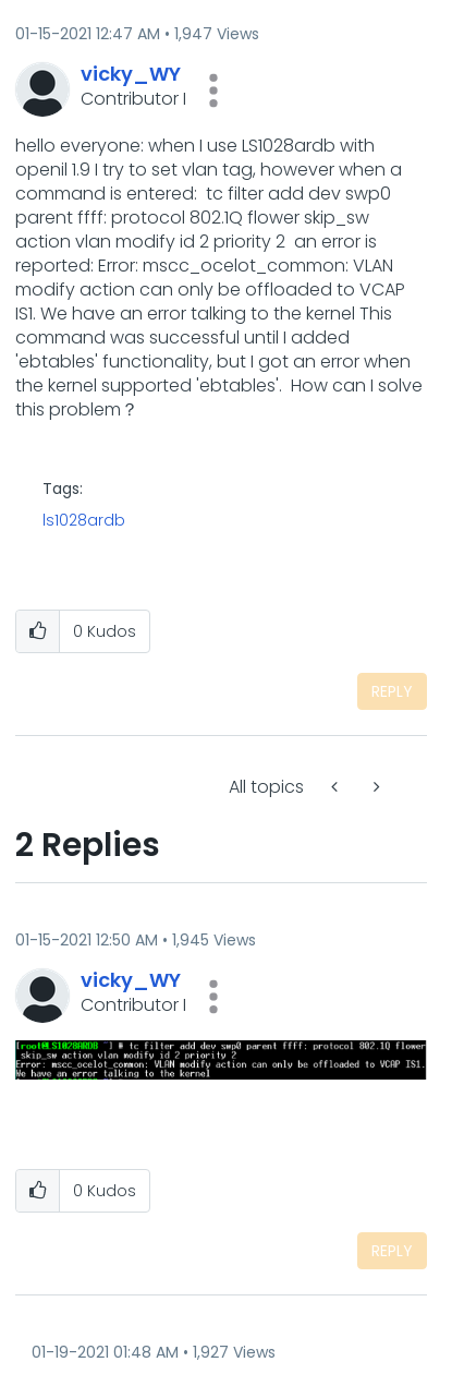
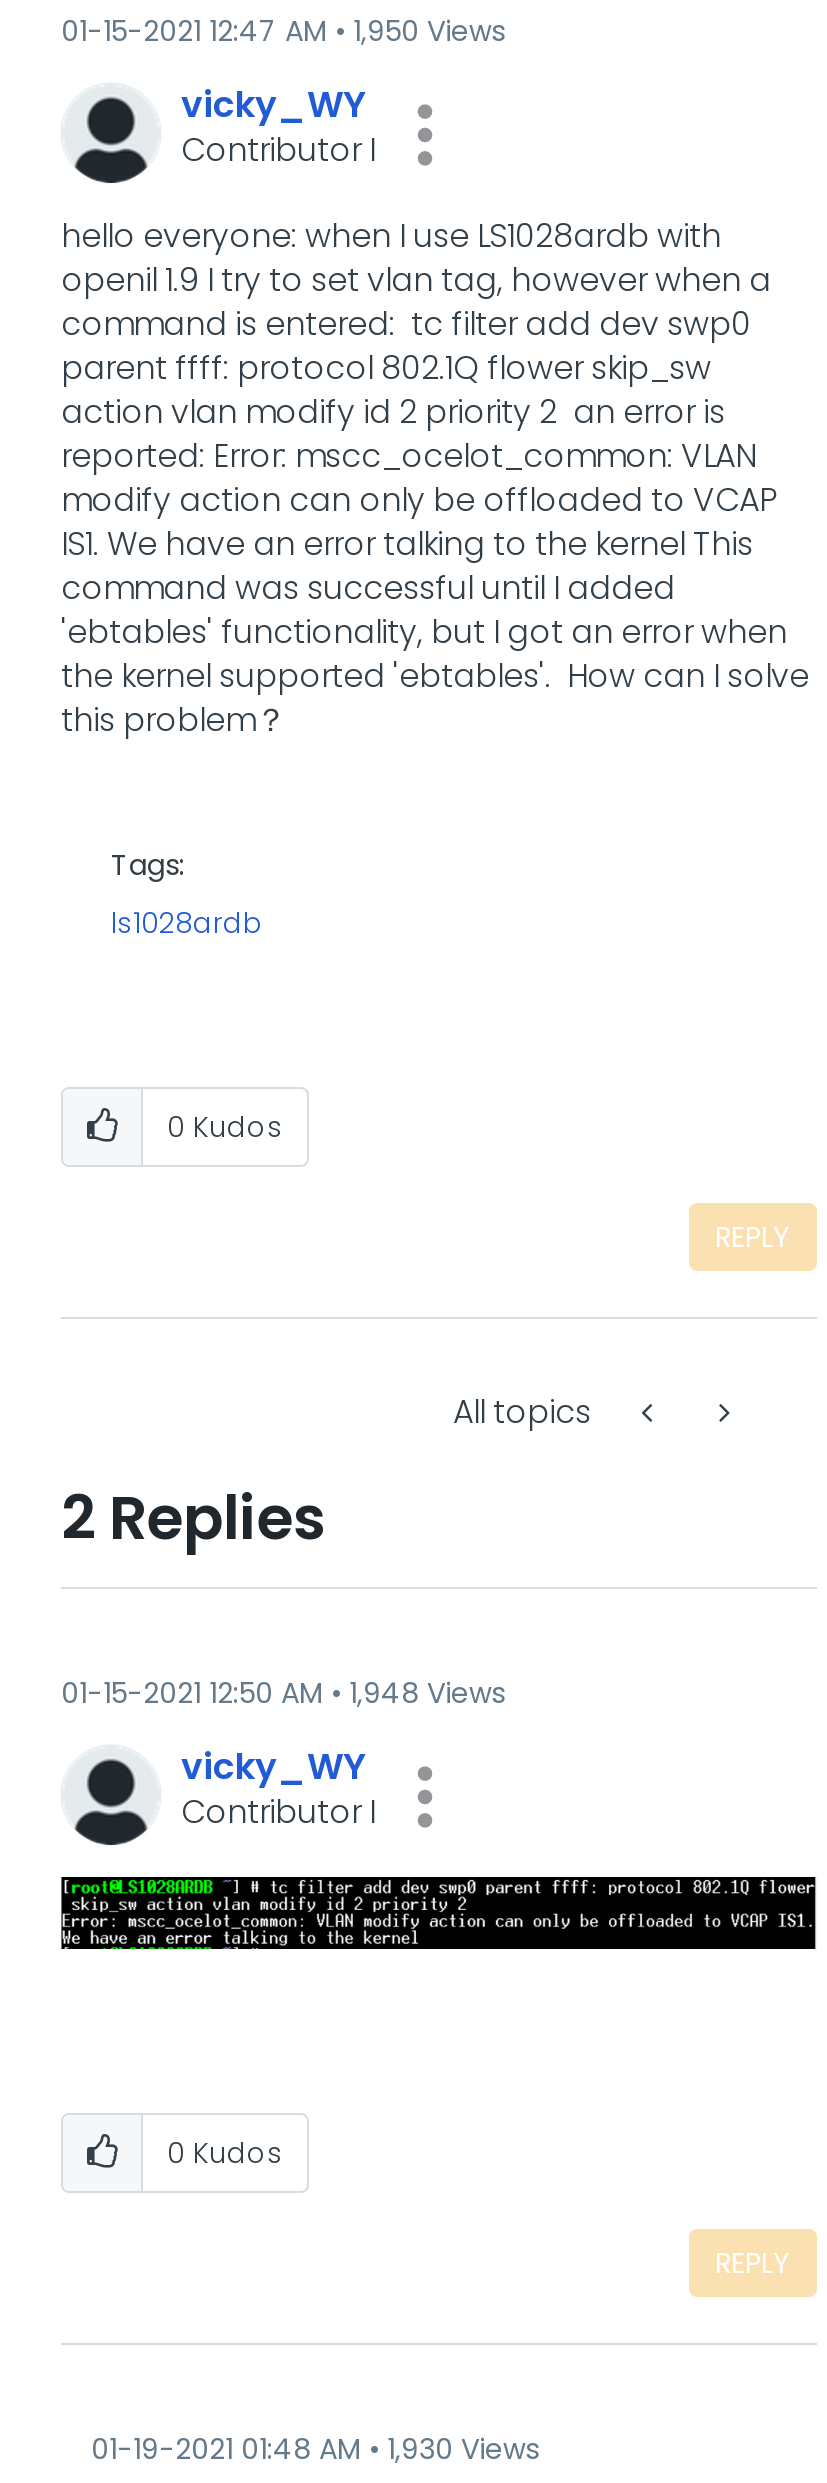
- 01-15-2021 12:47 AM 1,947 Views
+ 01-15-2021 12:47 AM 1,950 Views

- 01-15-2021 12:50 AM 1,945 Views
+ 01-15-2021 12:50 AM 1,948 Views

- 01-19-2021 01:48 AM 1,927 Views
+ 01-19-2021 01:48 AM 1,930 Views
